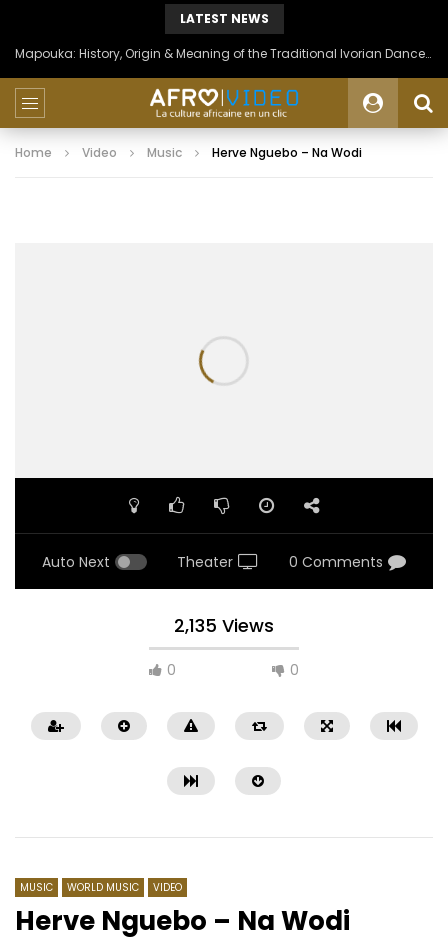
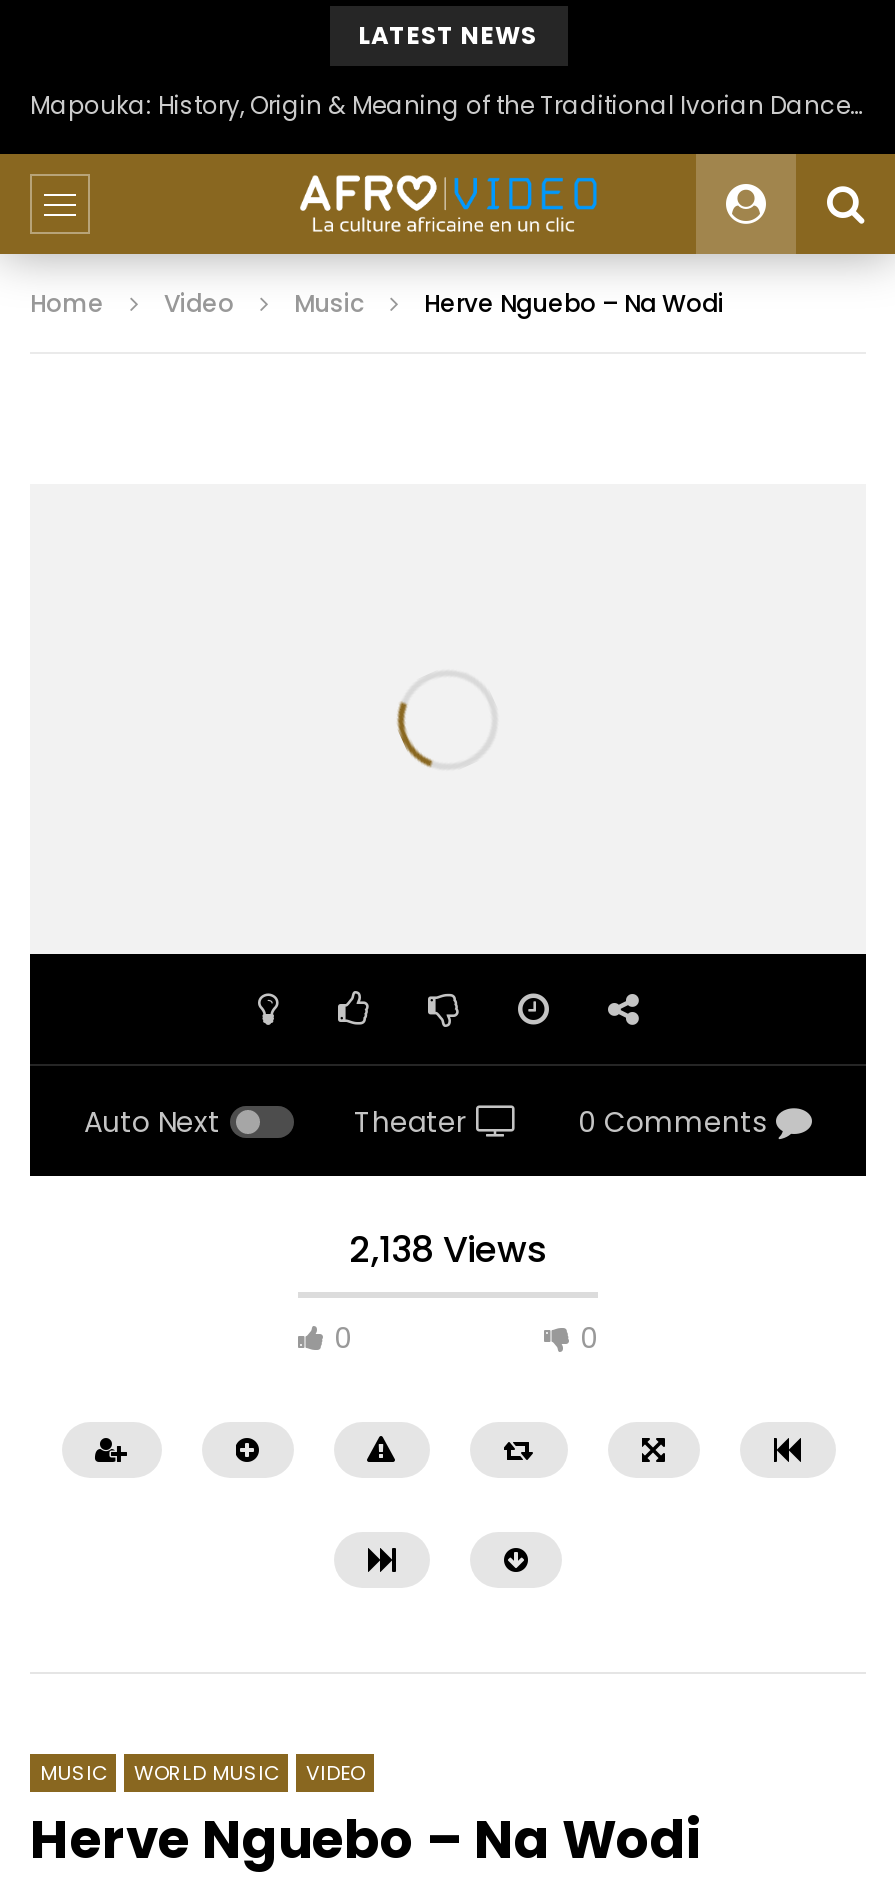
- 2,135 Views
+ 2,138 Views
